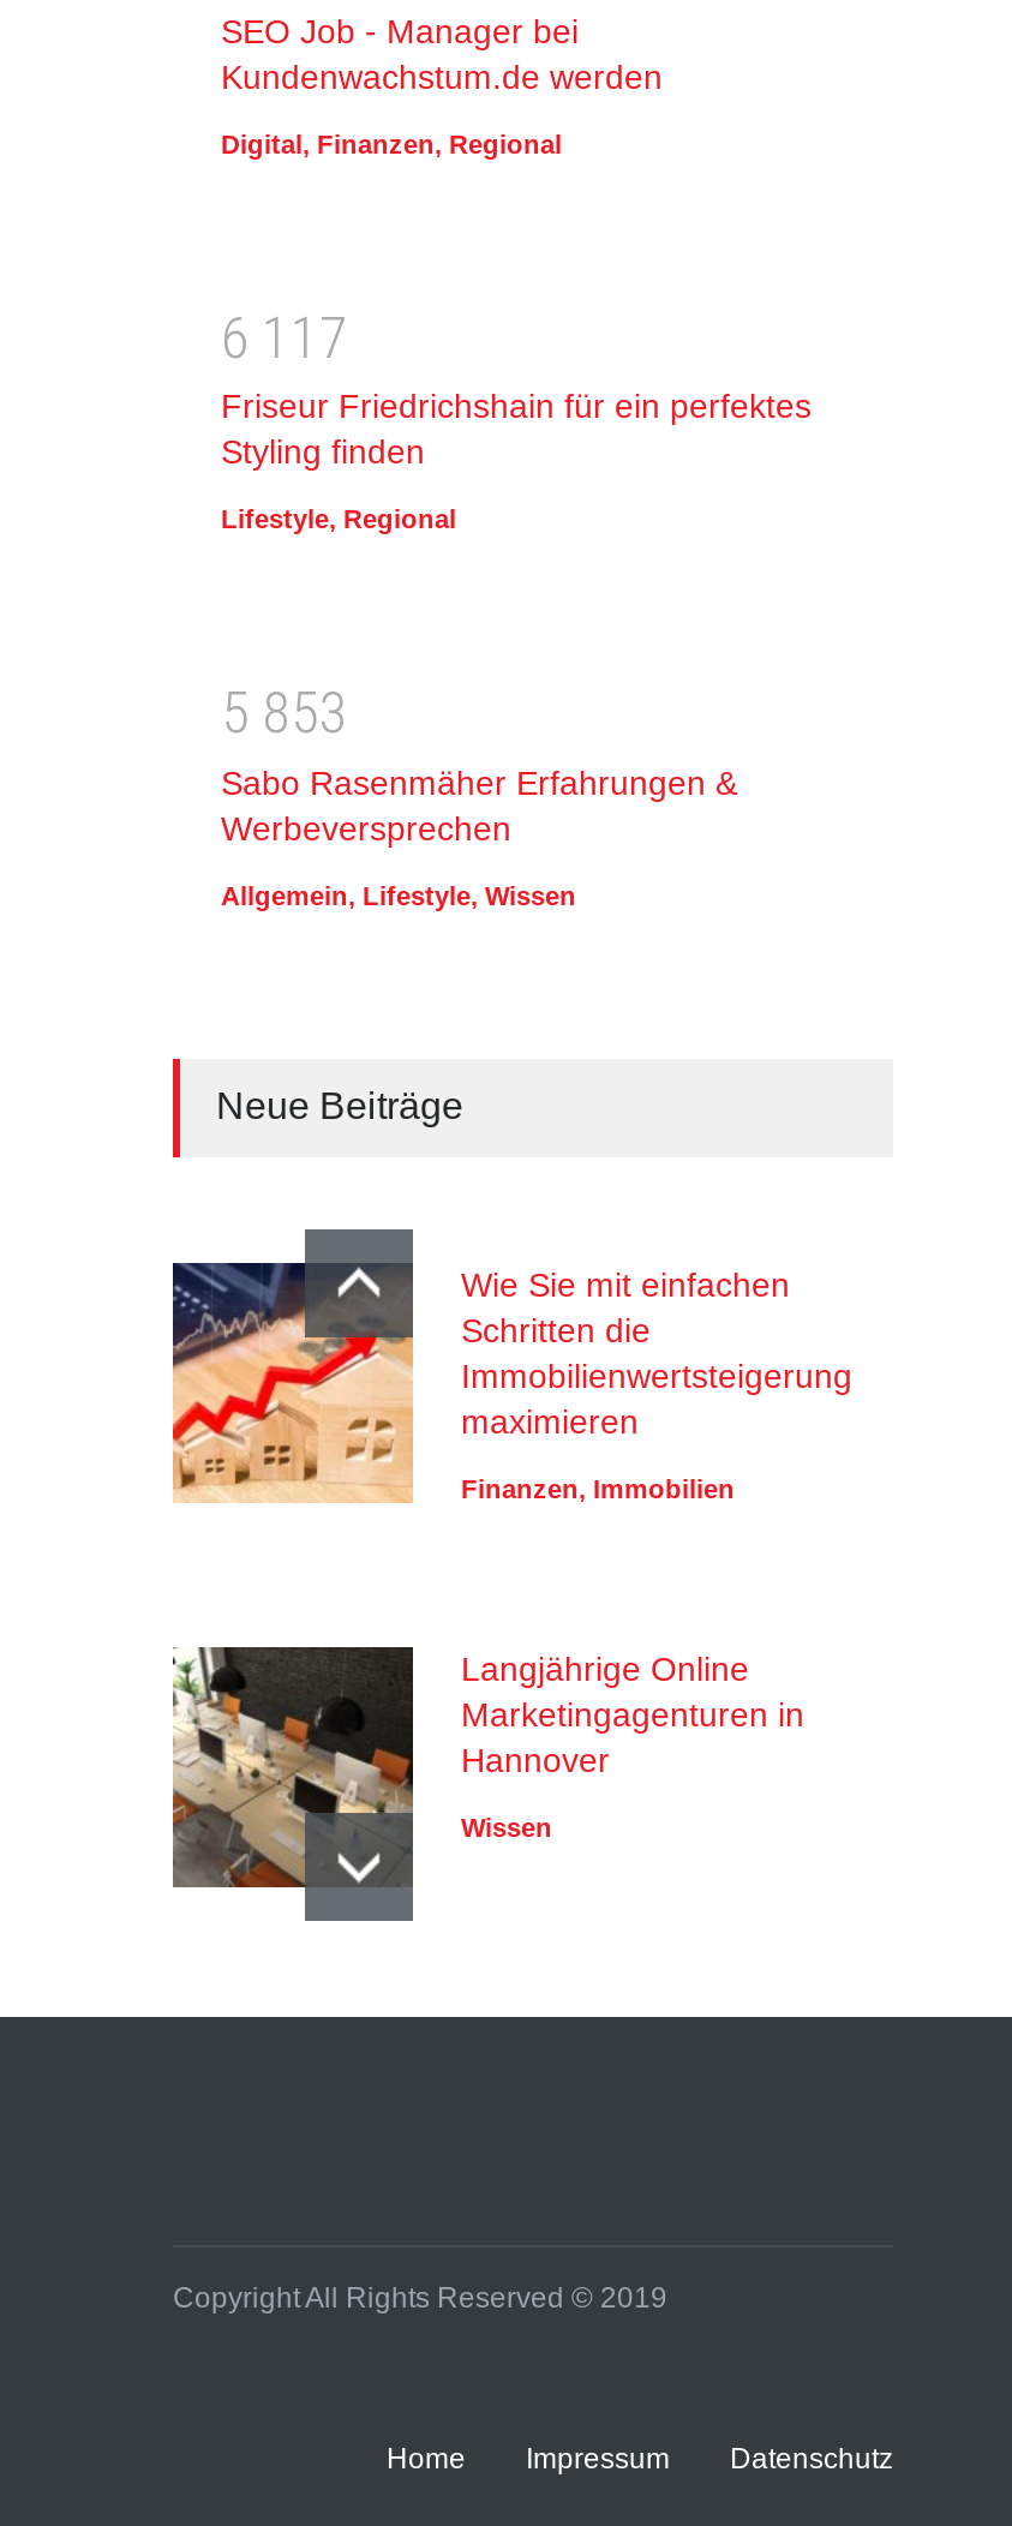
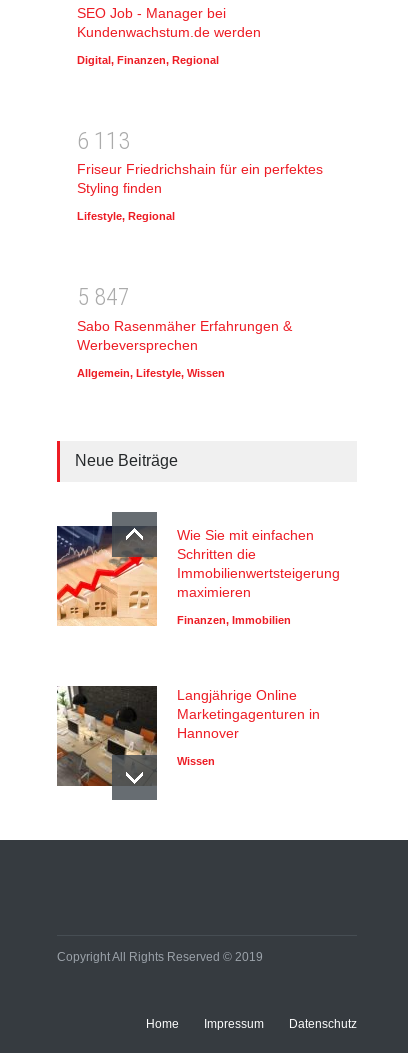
- 6 1 1 7
+ 6 1 1 3

- 5 853
+ 5 847
